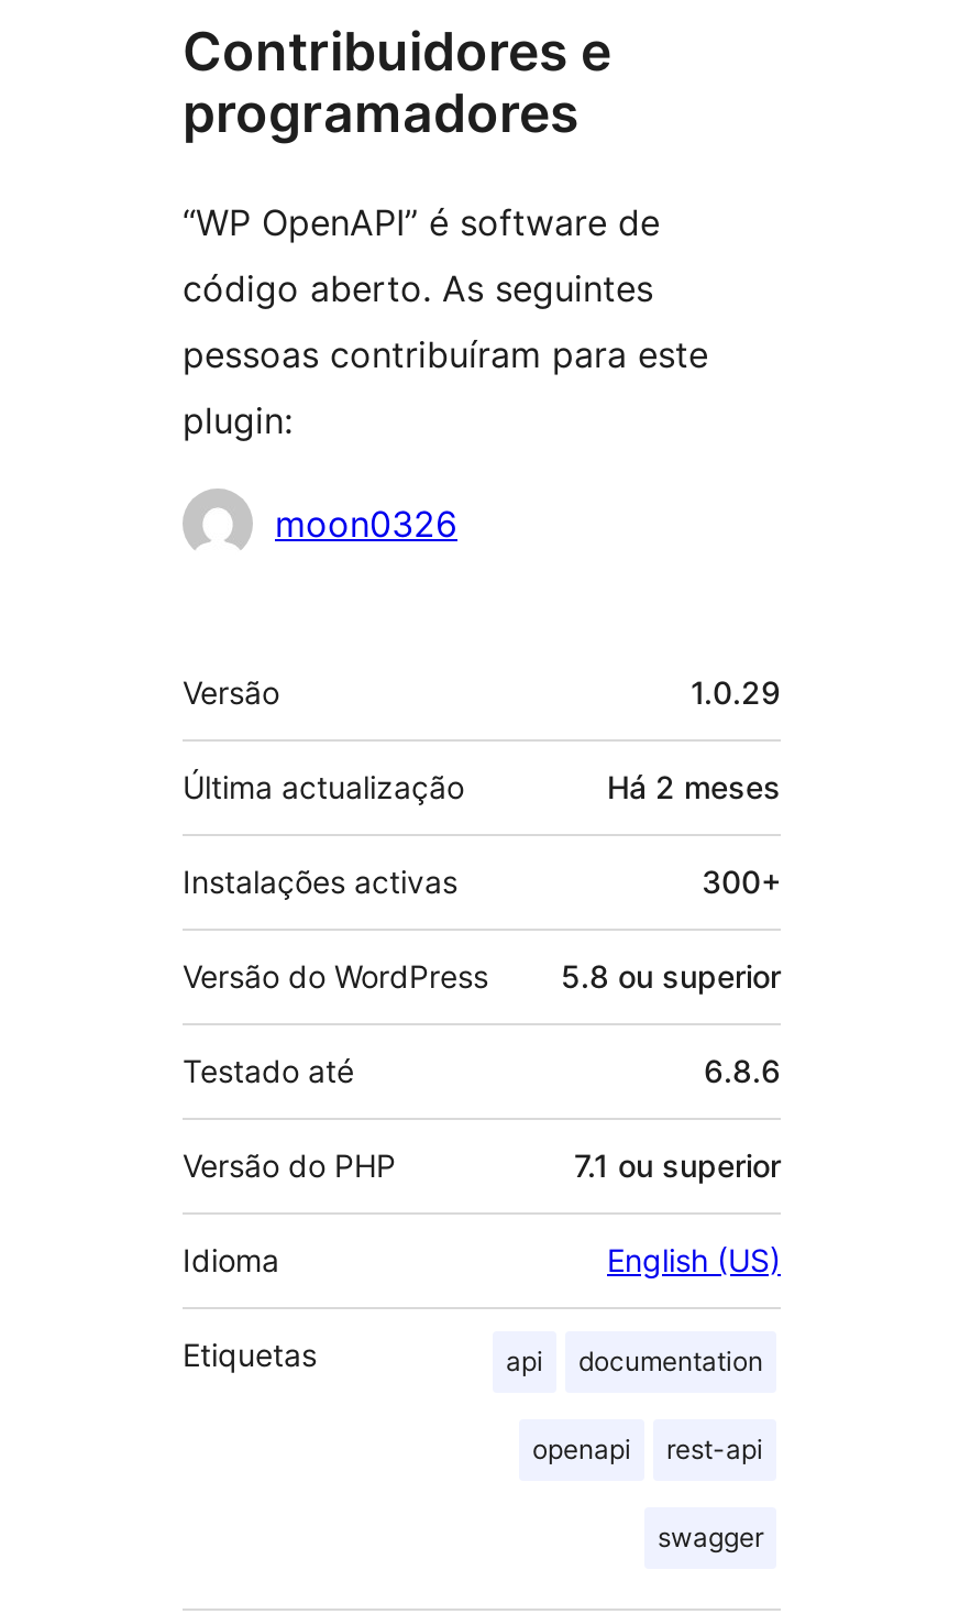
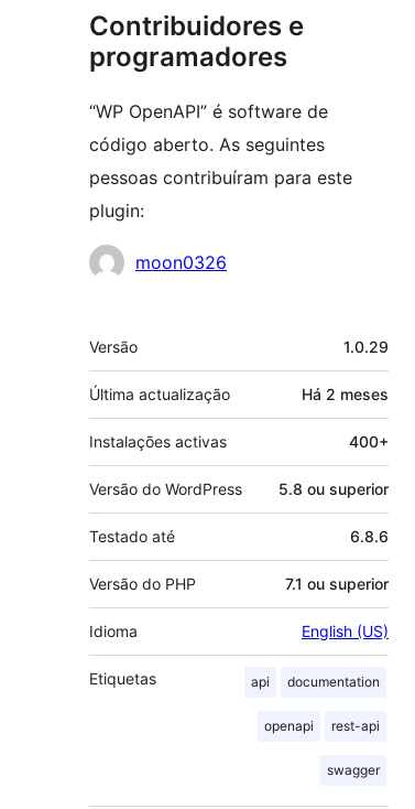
- 300+
+ 400+
